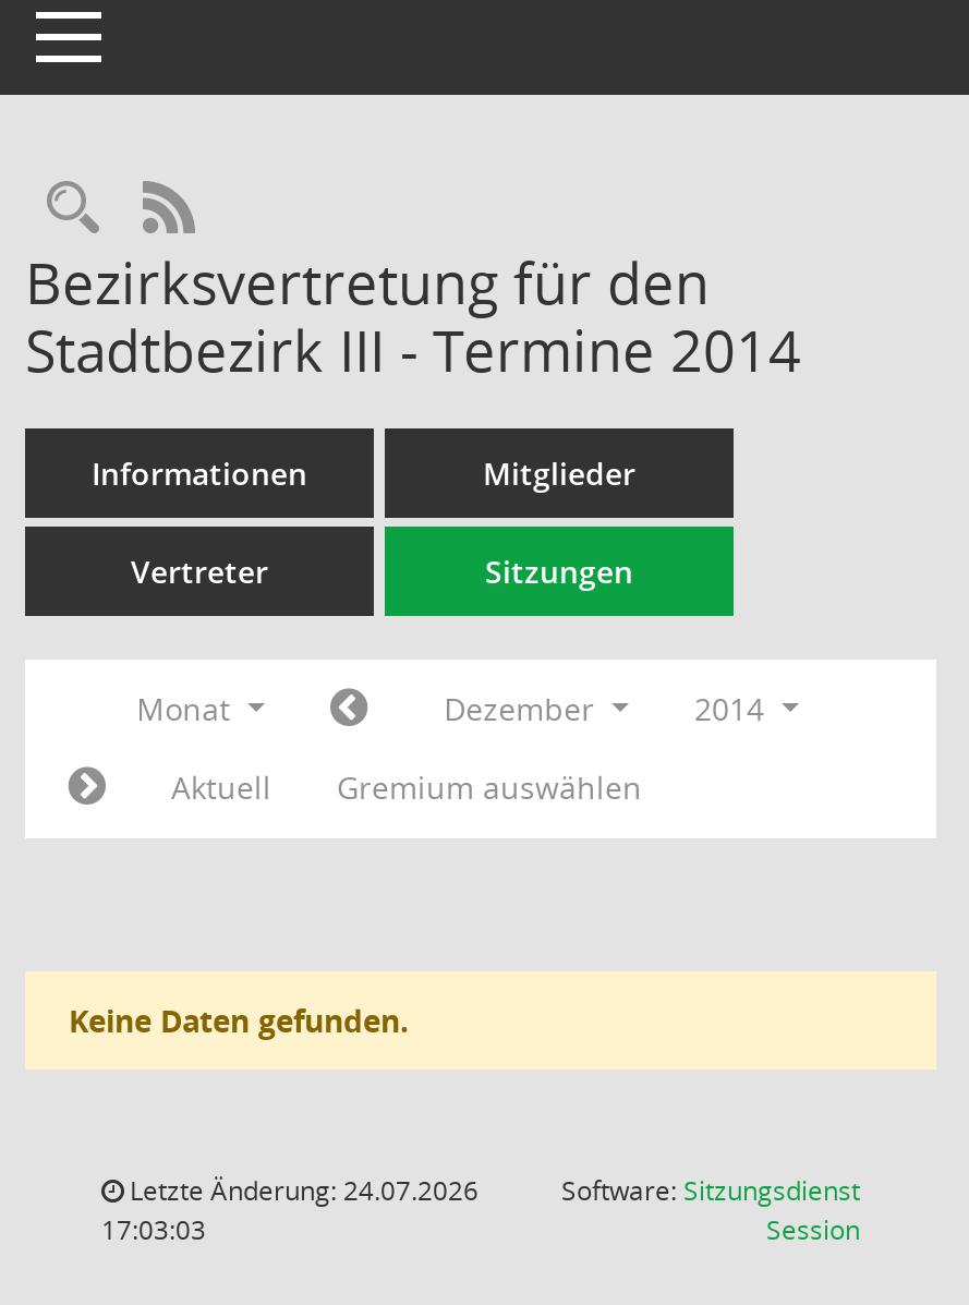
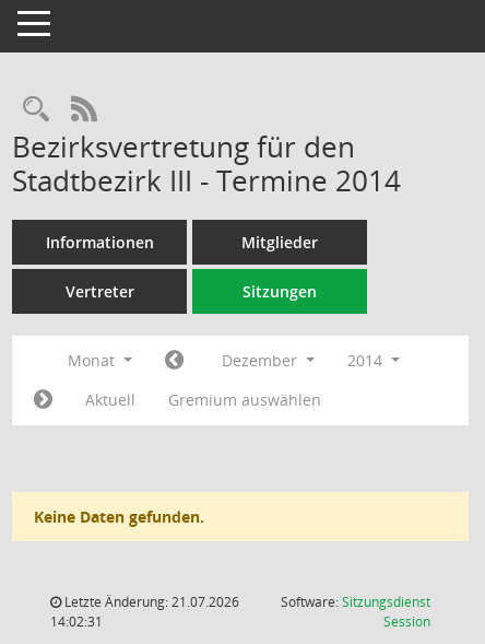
- Letzte Änderung: 24.07.2026
+ Letzte Änderung: 21.07.2026

- 17:03:03
+ 14:02:31
